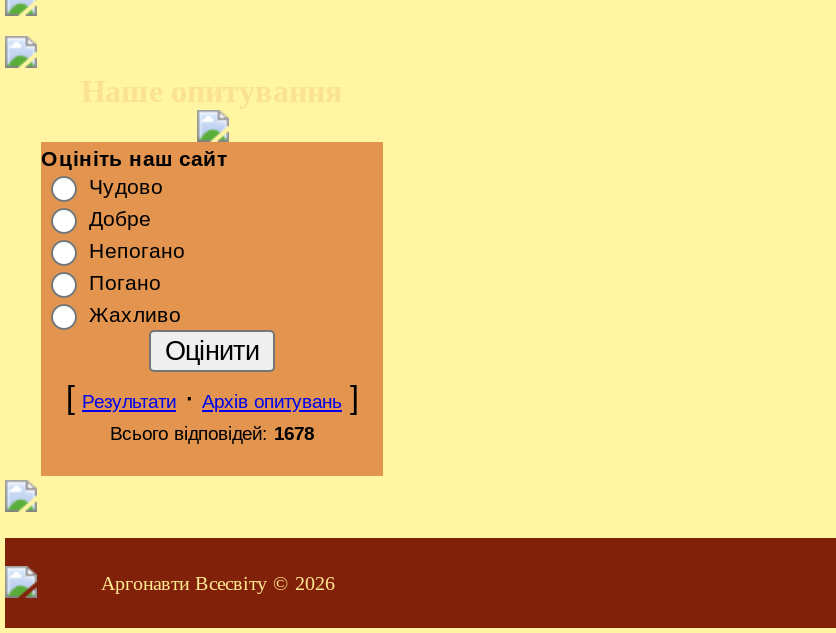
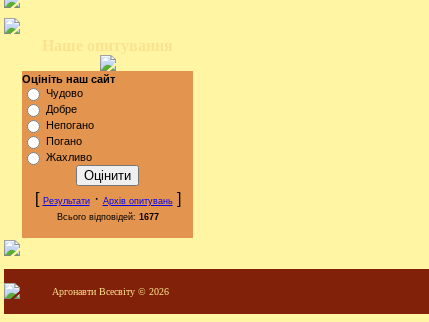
- Всього відповідей: 1678
+ Всього відповідей: 1677
